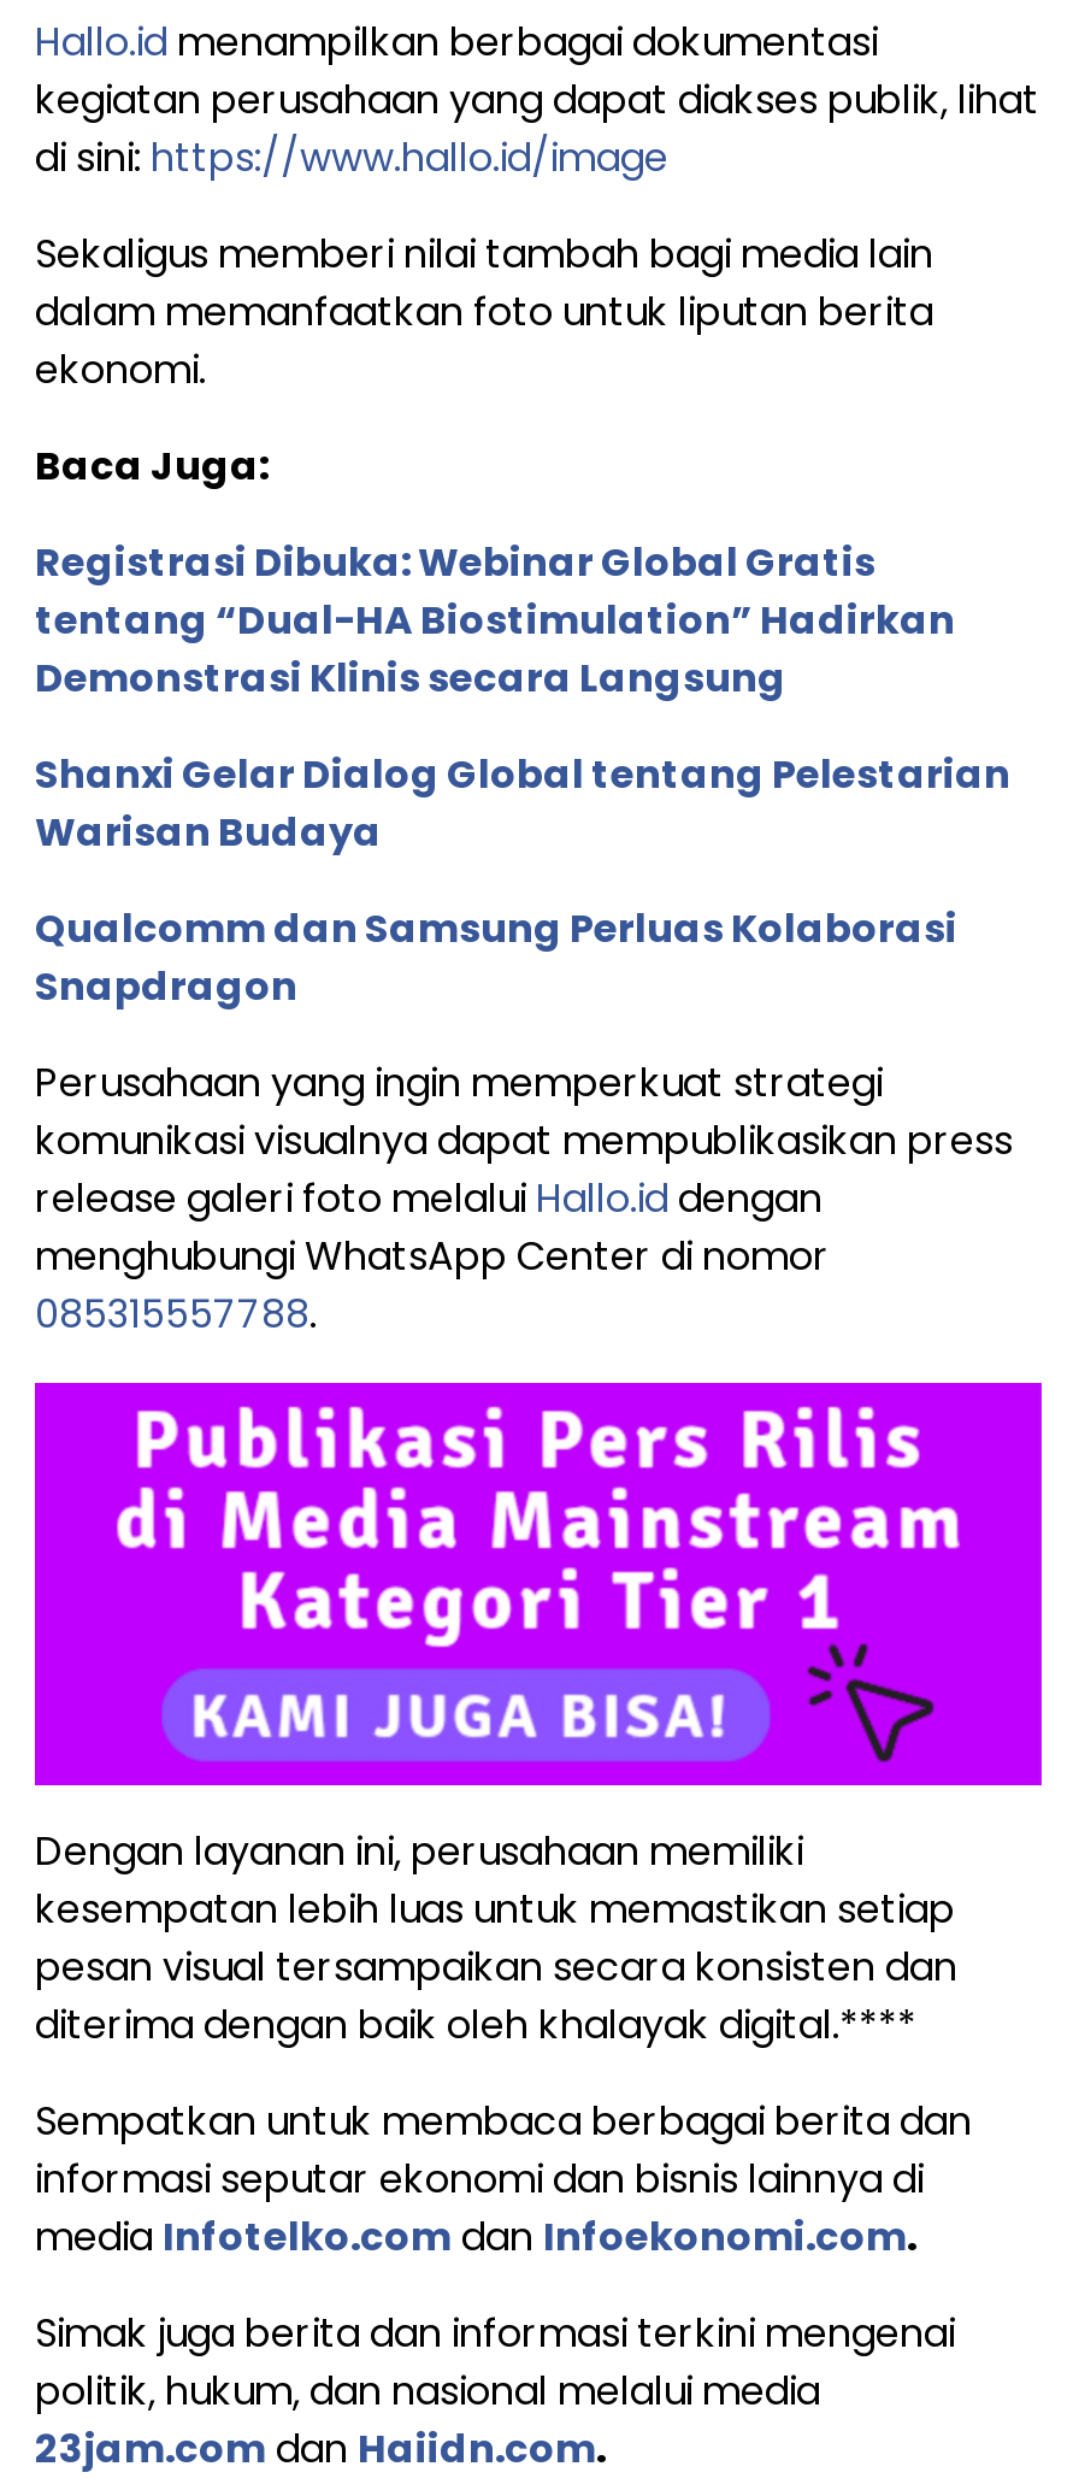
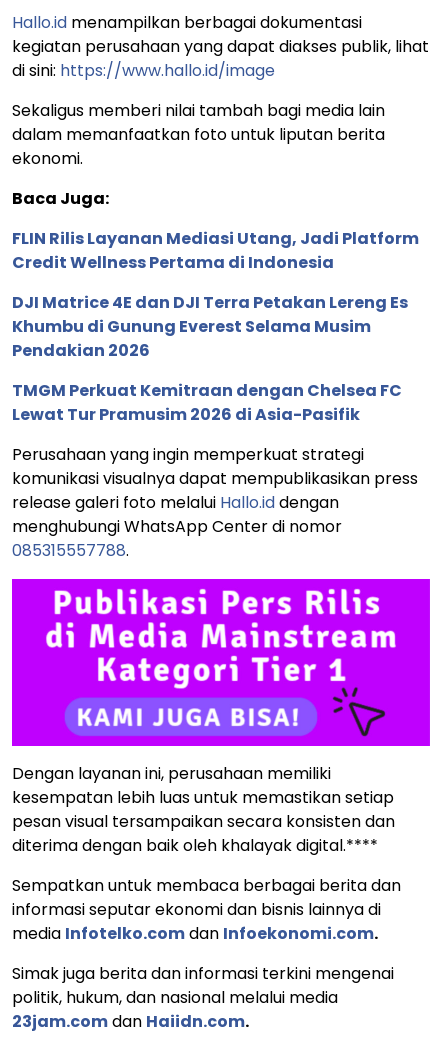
- Registrasi Dibuka: Webinar Global Gratis
- tentang “Dual-HA Biostimulation” Hadirkan
- Demonstrasi Klinis secara Langsung
+ FLIN Rilis Layanan Mediasi Utang, Jadi Platform
+ Credit Wellness Pertama di Indonesia

- Shanxi Gelar Dialog Global tentang Pelestarian
- Warisan Budaya
+ DJI Matrice 4E dan DJI Terra Petakan Lereng Es
+ Khumbu di Gunung Everest Selama Musim
+ Pendakian 2026

- Qualcomm dan Samsung Perluas Kolaborasi
- Snapdragon
+ TMGM Perkuat Kemitraan dengan Chelsea FC
+ Lewat Tur Pramusim 2026 di Asia-Pasifik
